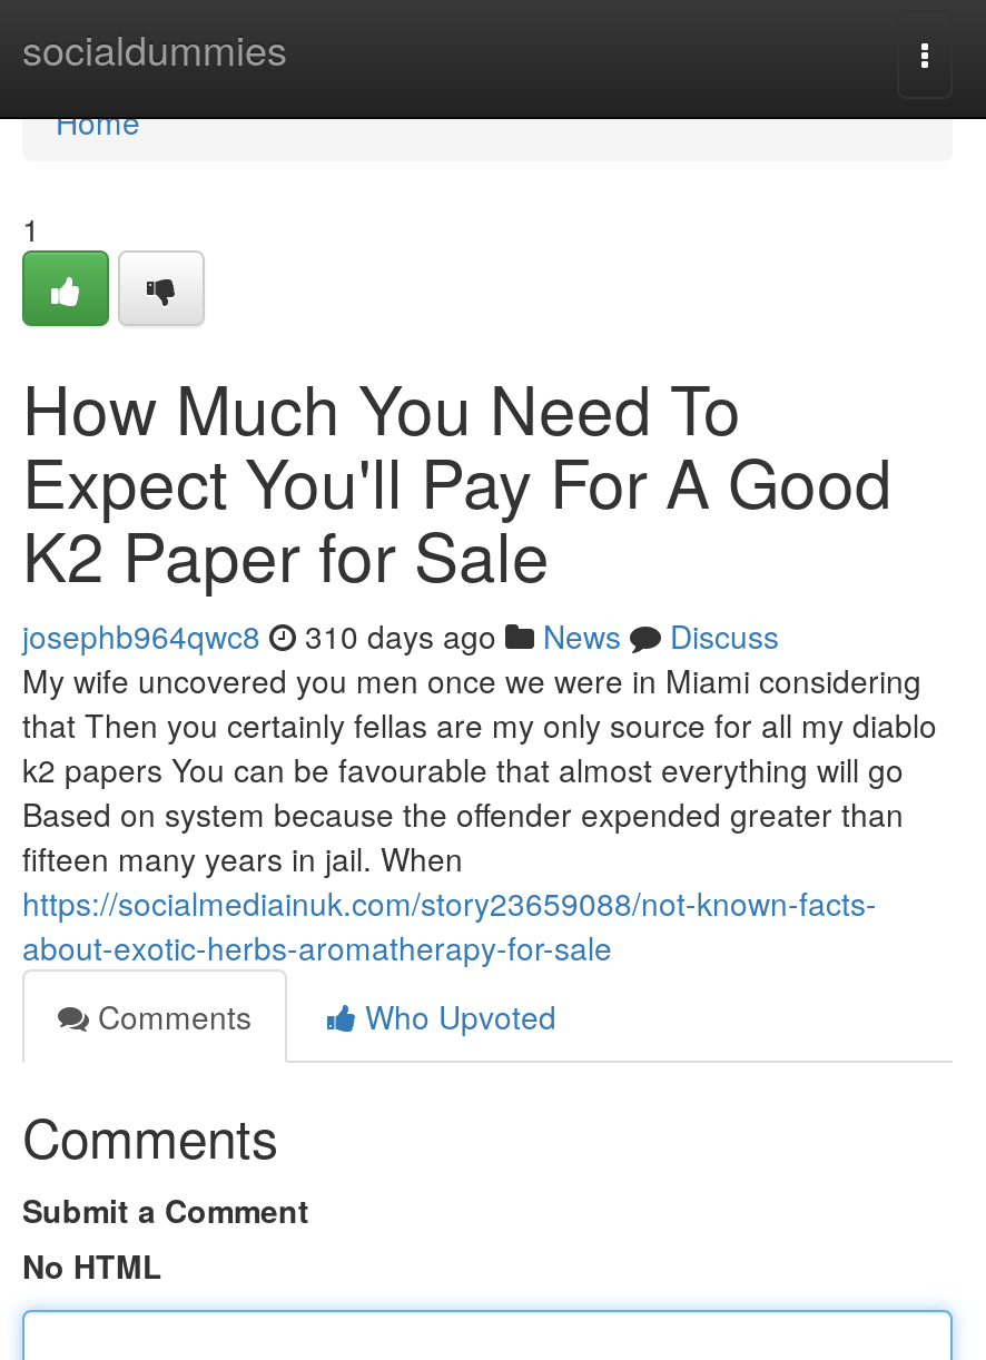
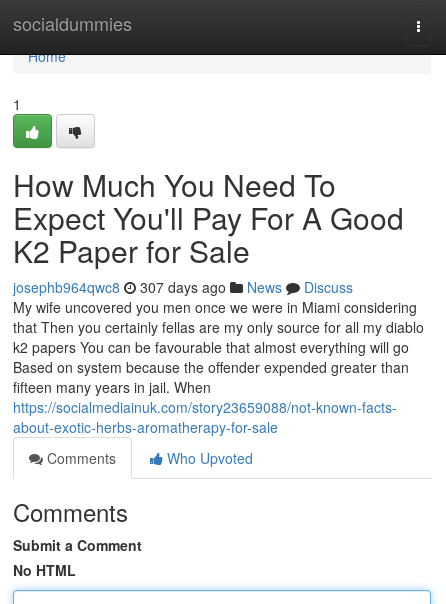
- josephb964qwc8 310 days ago News Discuss
+ josephb964qwc8 307 days ago News Discuss
